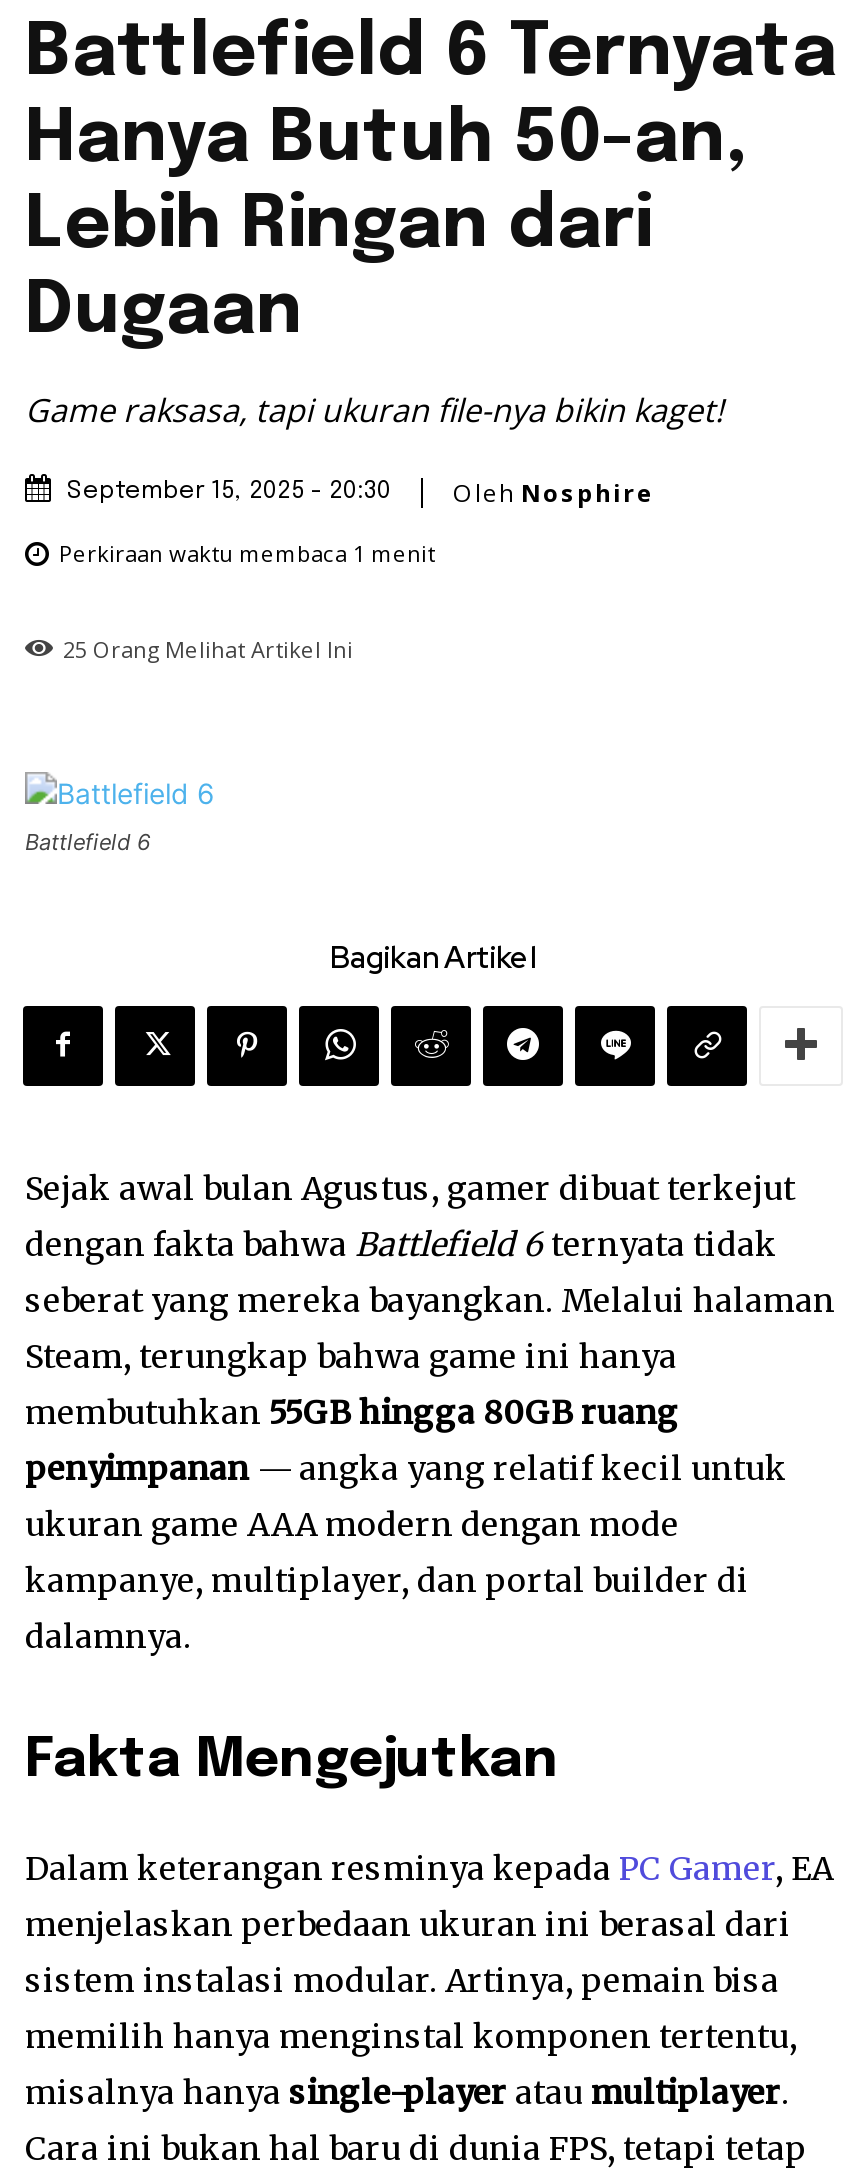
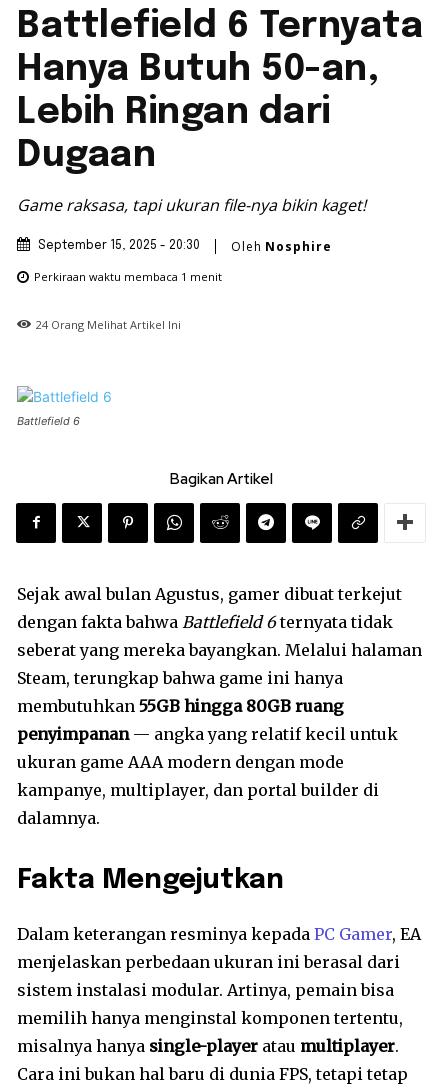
- 25 Orang Melihat Artikel Ini
+ 24 Orang Melihat Artikel Ini
